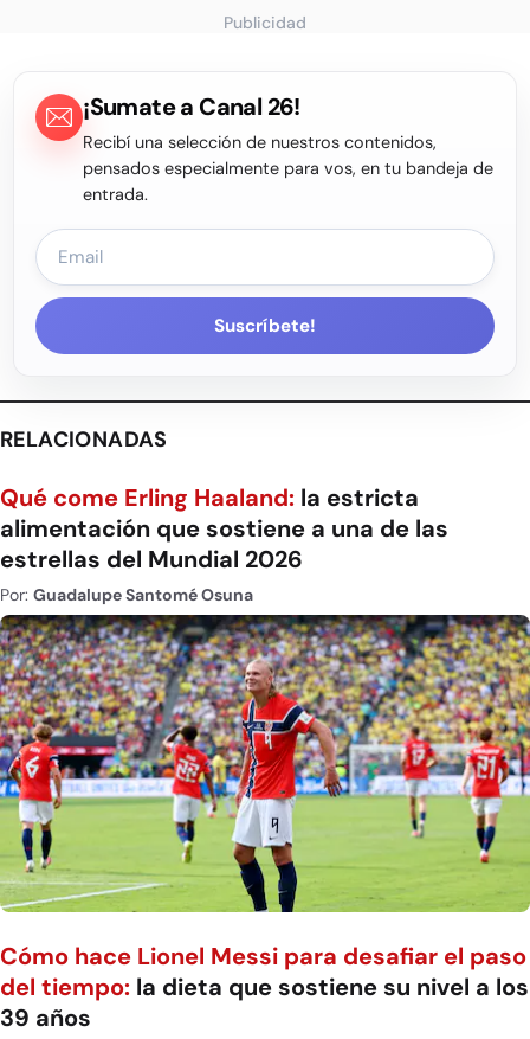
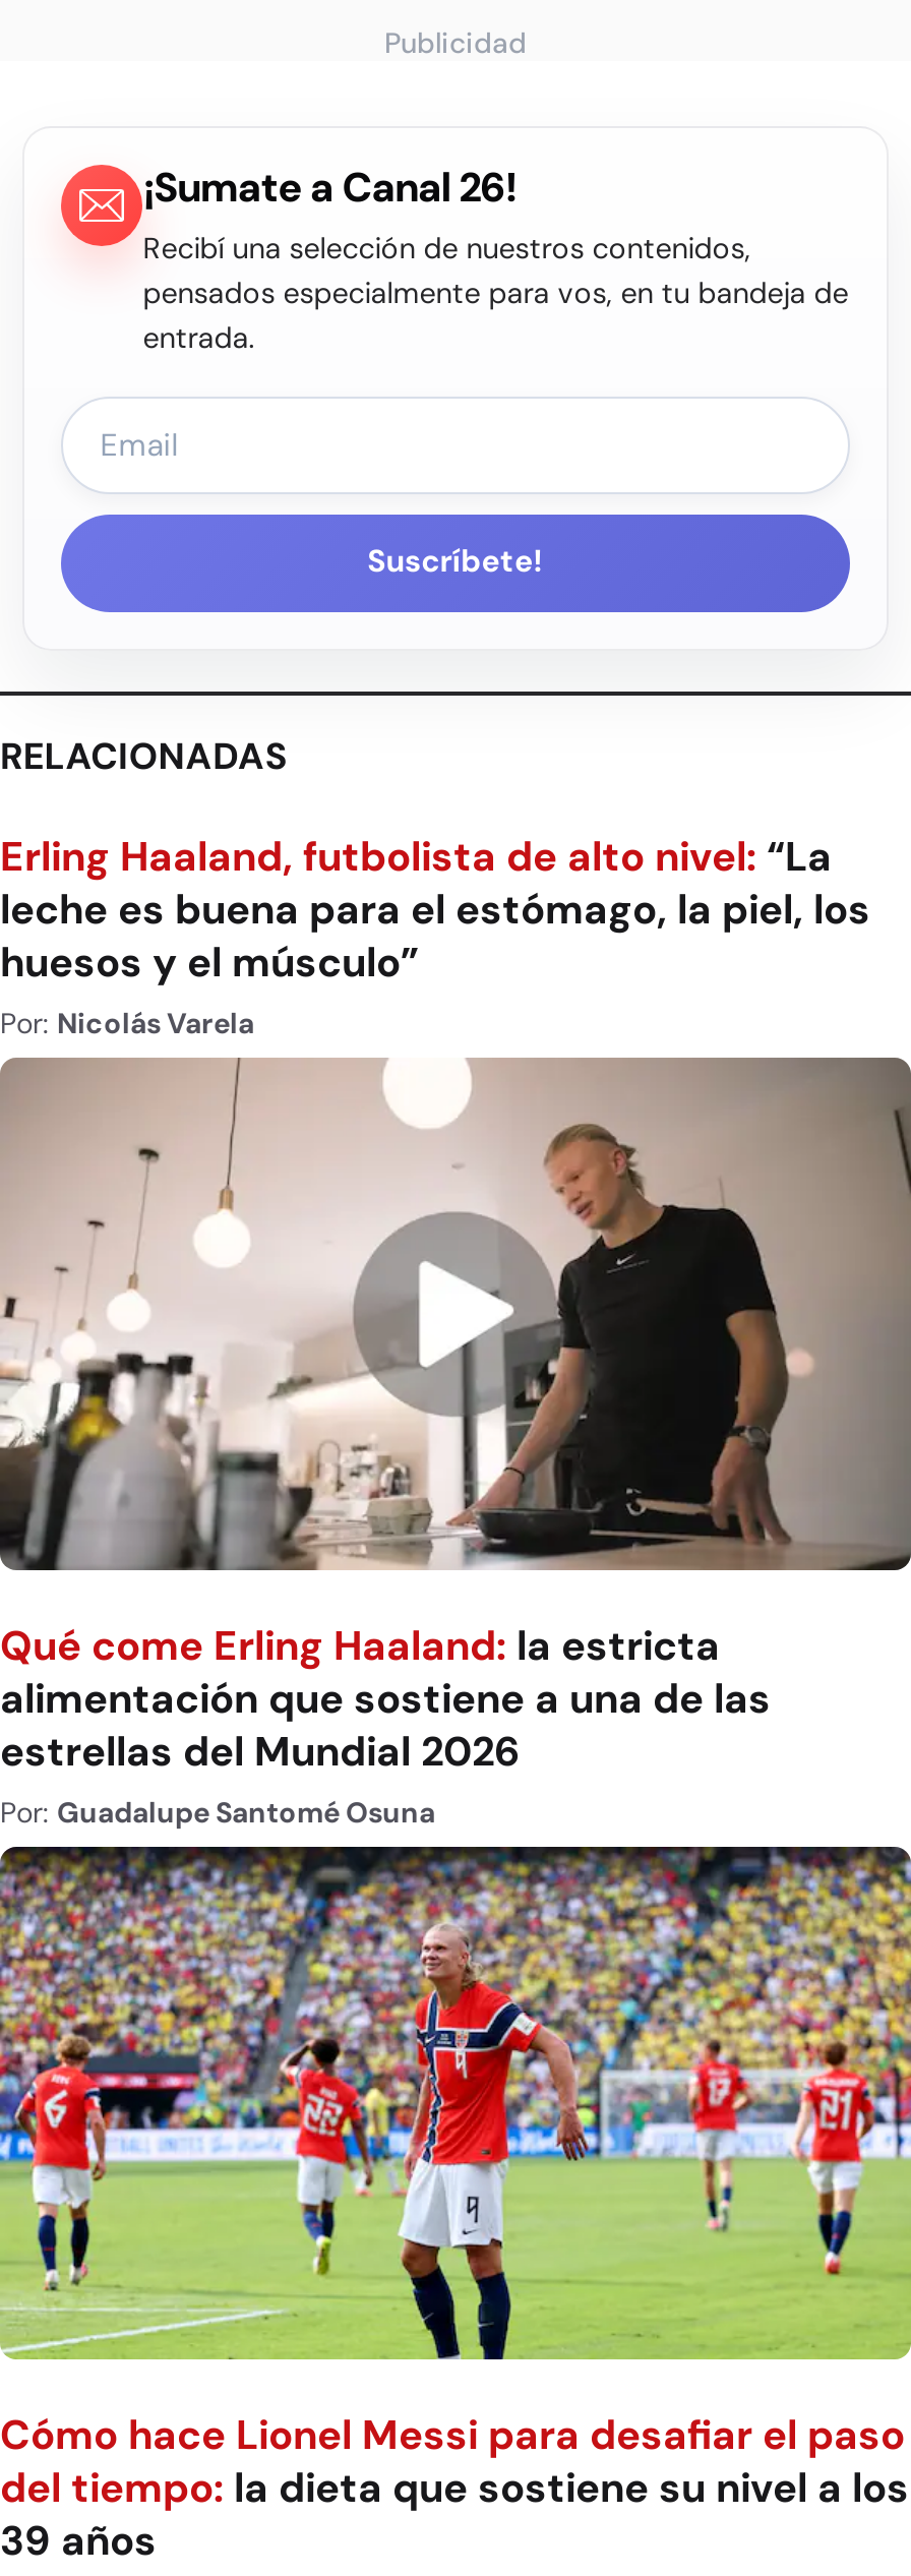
+ Erling Haaland, futbolista de alto nivel: “La
+ leche es buena para el estómago, la piel, los
+ huesos y el músculo”
+ Por: Nicolás Varela

+ [image]
